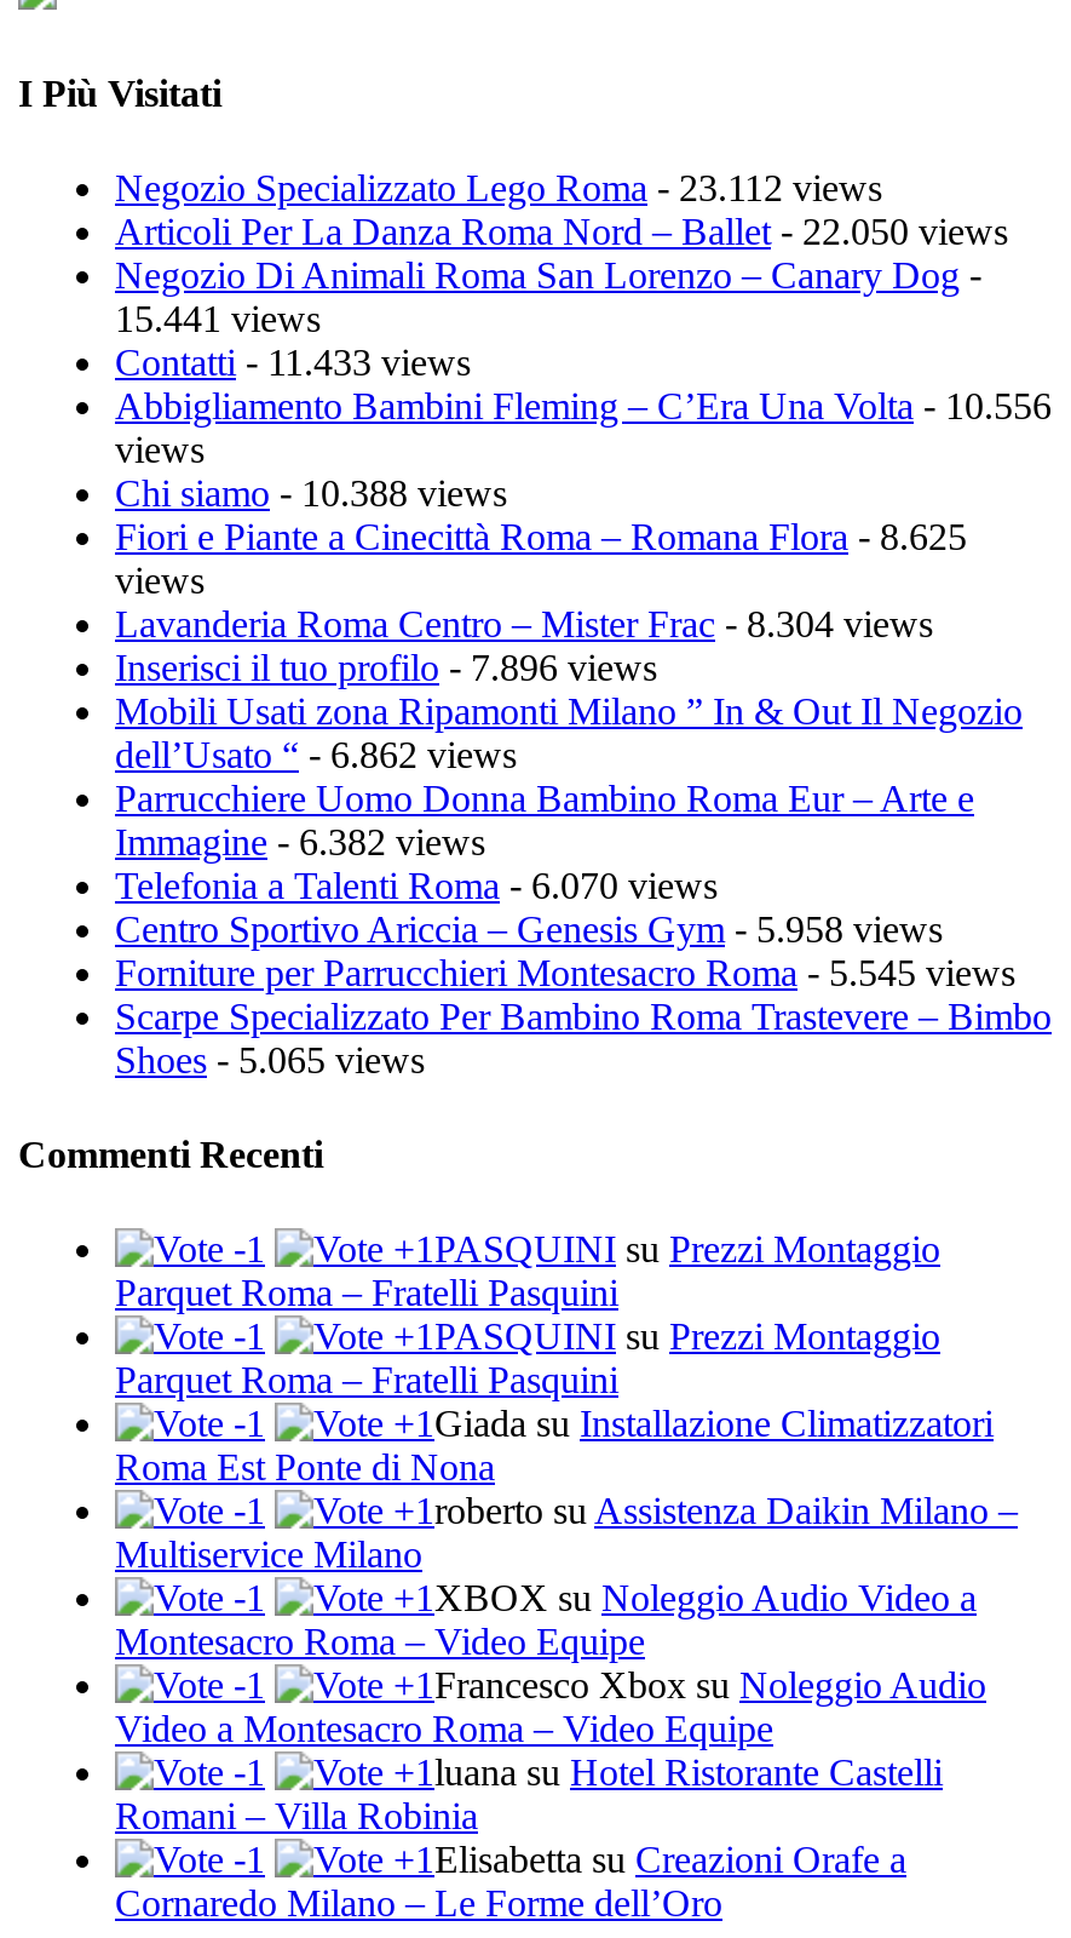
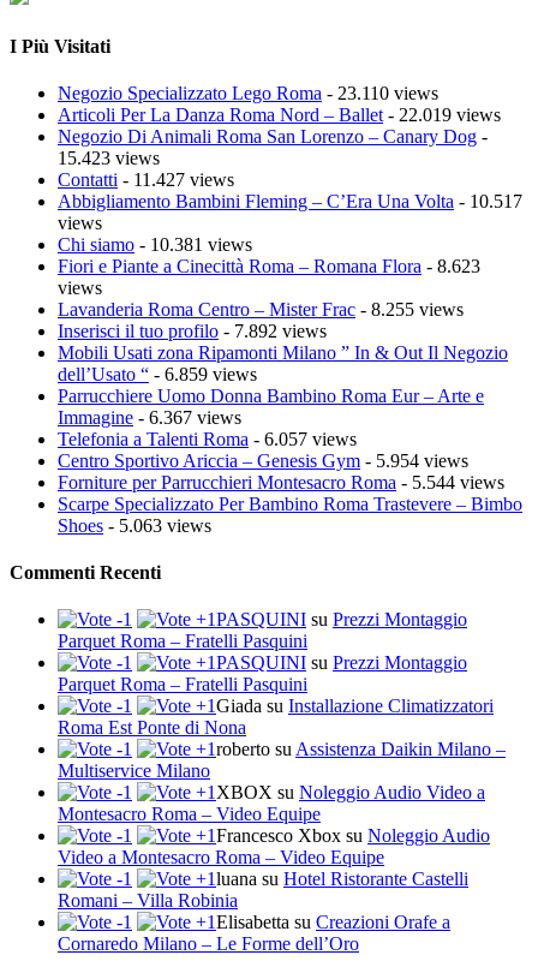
- Negozio Specializzato Lego Roma - 23.112 views
+ Negozio Specializzato Lego Roma - 23.110 views

- Articoli Per La Danza Roma Nord – Ballet - 22.050 views
+ Articoli Per La Danza Roma Nord – Ballet - 22.019 views

- 15.441 views
+ 15.423 views

- Contatti - 11.433 views
+ Contatti - 11.427 views

- Abbigliamento Bambini Fleming – C’Era Una Volta - 10.556
+ Abbigliamento Bambini Fleming – C’Era Una Volta - 10.517

- Chi siamo - 10.388 views
+ Chi siamo - 10.381 views

- Fiori e Piante a Cinecittà Roma – Romana Flora - 8.625
+ Fiori e Piante a Cinecittà Roma – Romana Flora - 8.623

- Lavanderia Roma Centro – Mister Frac - 8.304 views
+ Lavanderia Roma Centro – Mister Frac - 8.255 views

- Inserisci il tuo profilo - 7.896 views
+ Inserisci il tuo profilo - 7.892 views

- dell’Usato “- 6.862 views
+ dell’Usato “- 6.859 views

- Immagine - 6.382 views
+ Immagine - 6.367 views

- Telefonia a Talenti Roma - 6.070 views
+ Telefonia a Talenti Roma - 6.057 views

- Centro Sportivo Ariccia – Genesis Gym - 5.958 views
+ Centro Sportivo Ariccia – Genesis Gym - 5.954 views

- Forniture per Parrucchieri Montesacro Roma - 5.545 views
+ Forniture per Parrucchieri Montesacro Roma - 5.544 views

- Shoes - 5.065 views
+ Shoes - 5.063 views
